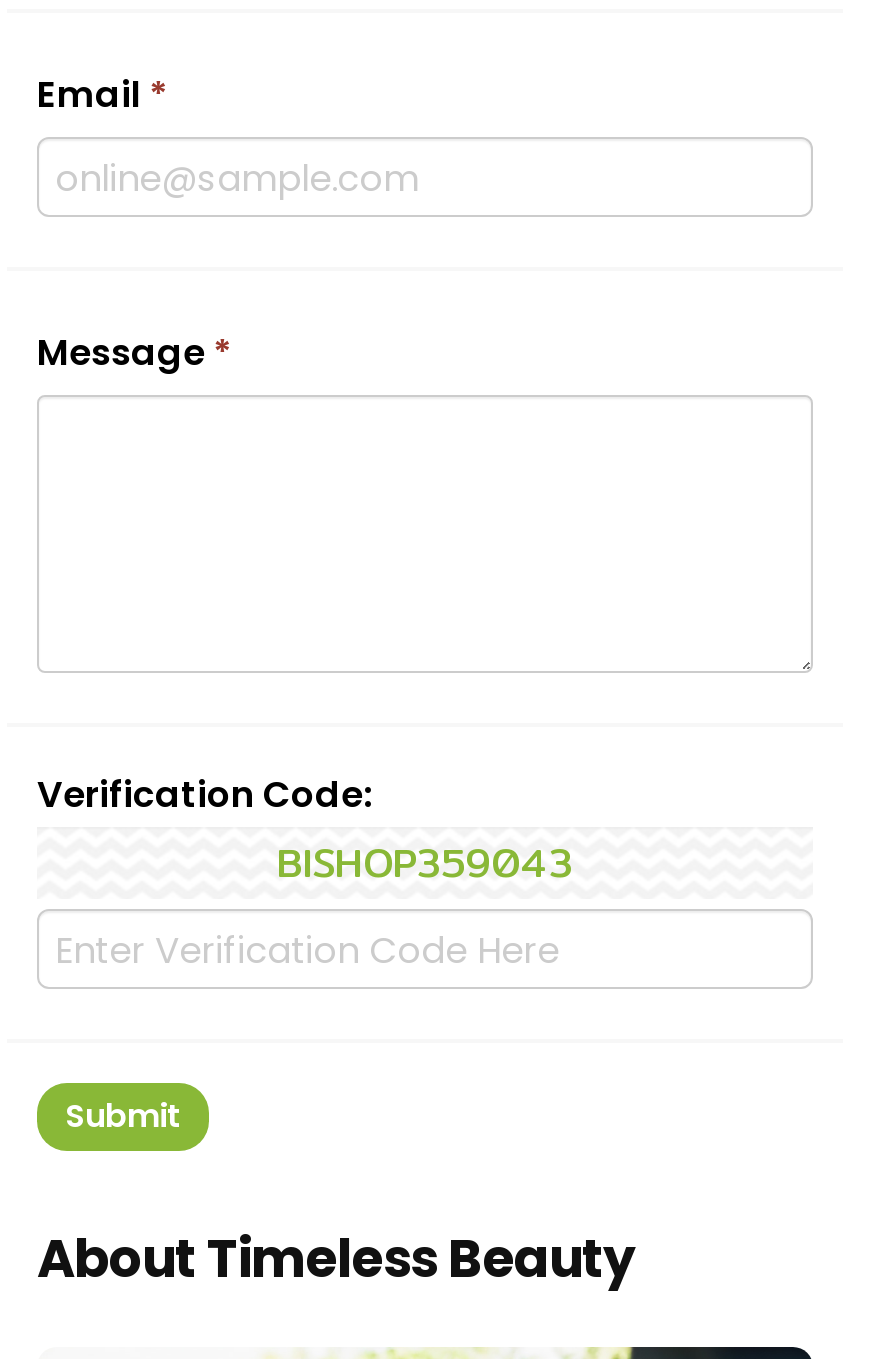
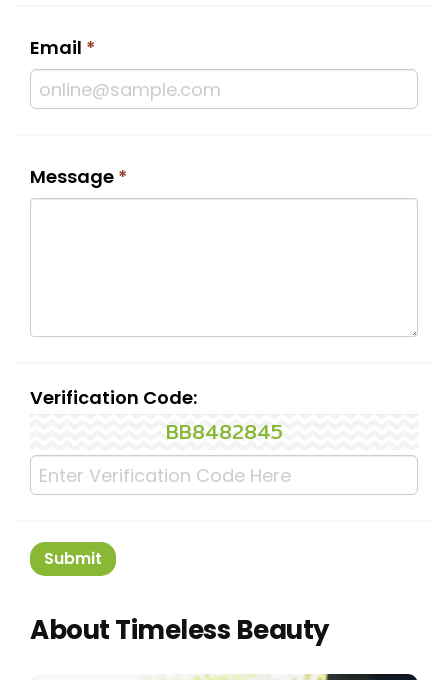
- BISHOP359043
+ BB8482845
